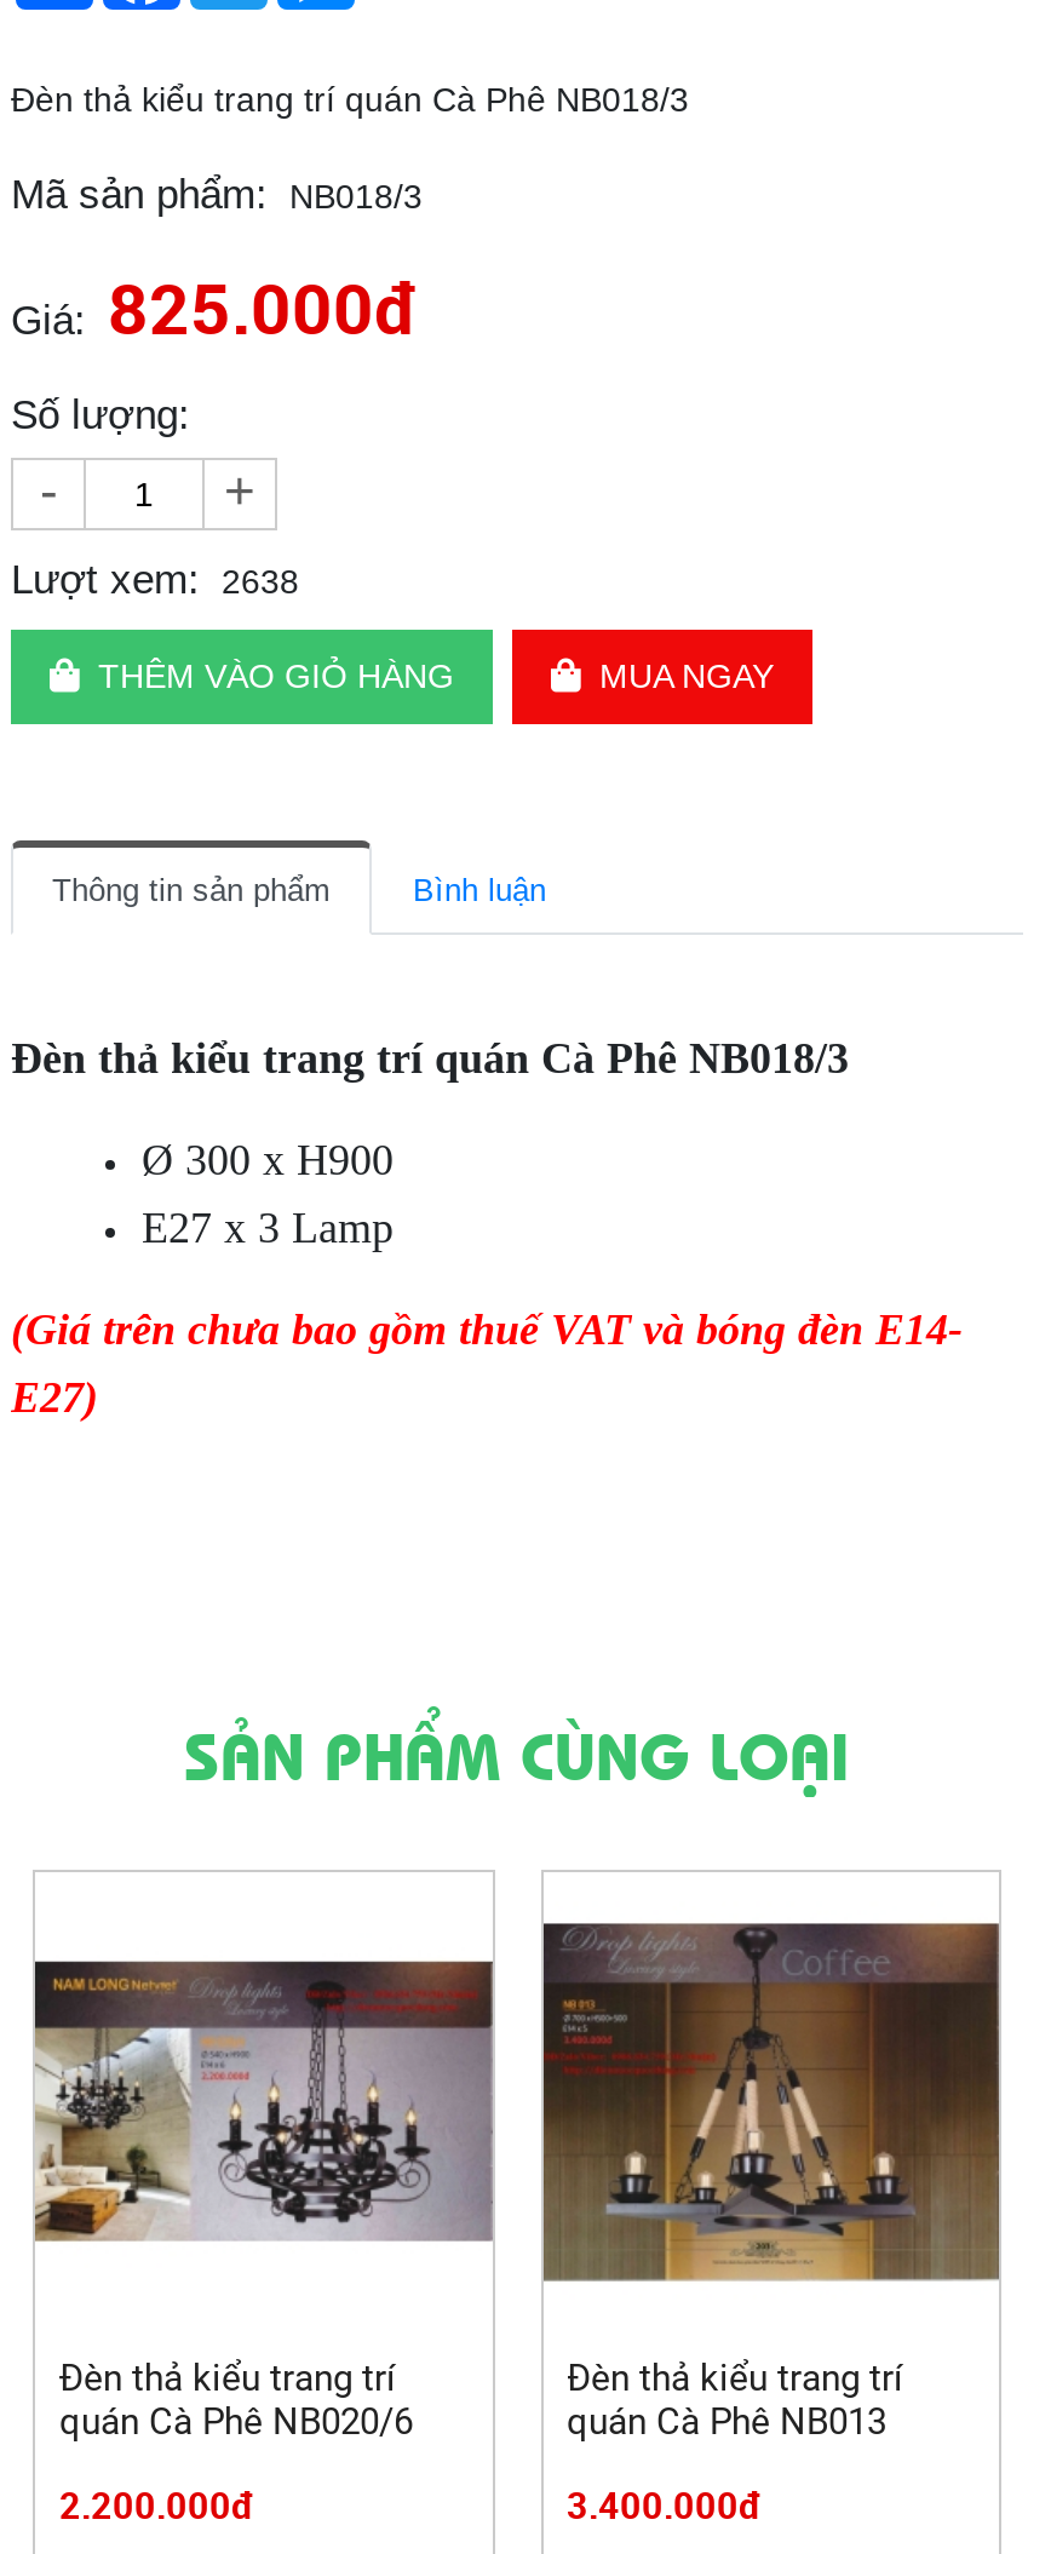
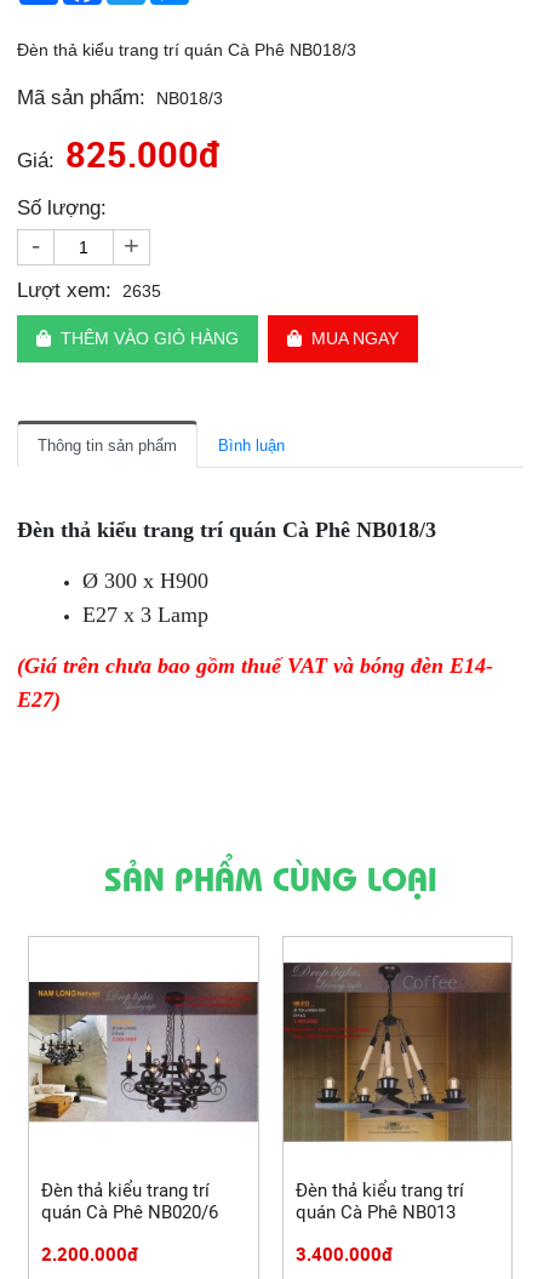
- Lượt xem: 2638
+ Lượt xem: 2635
